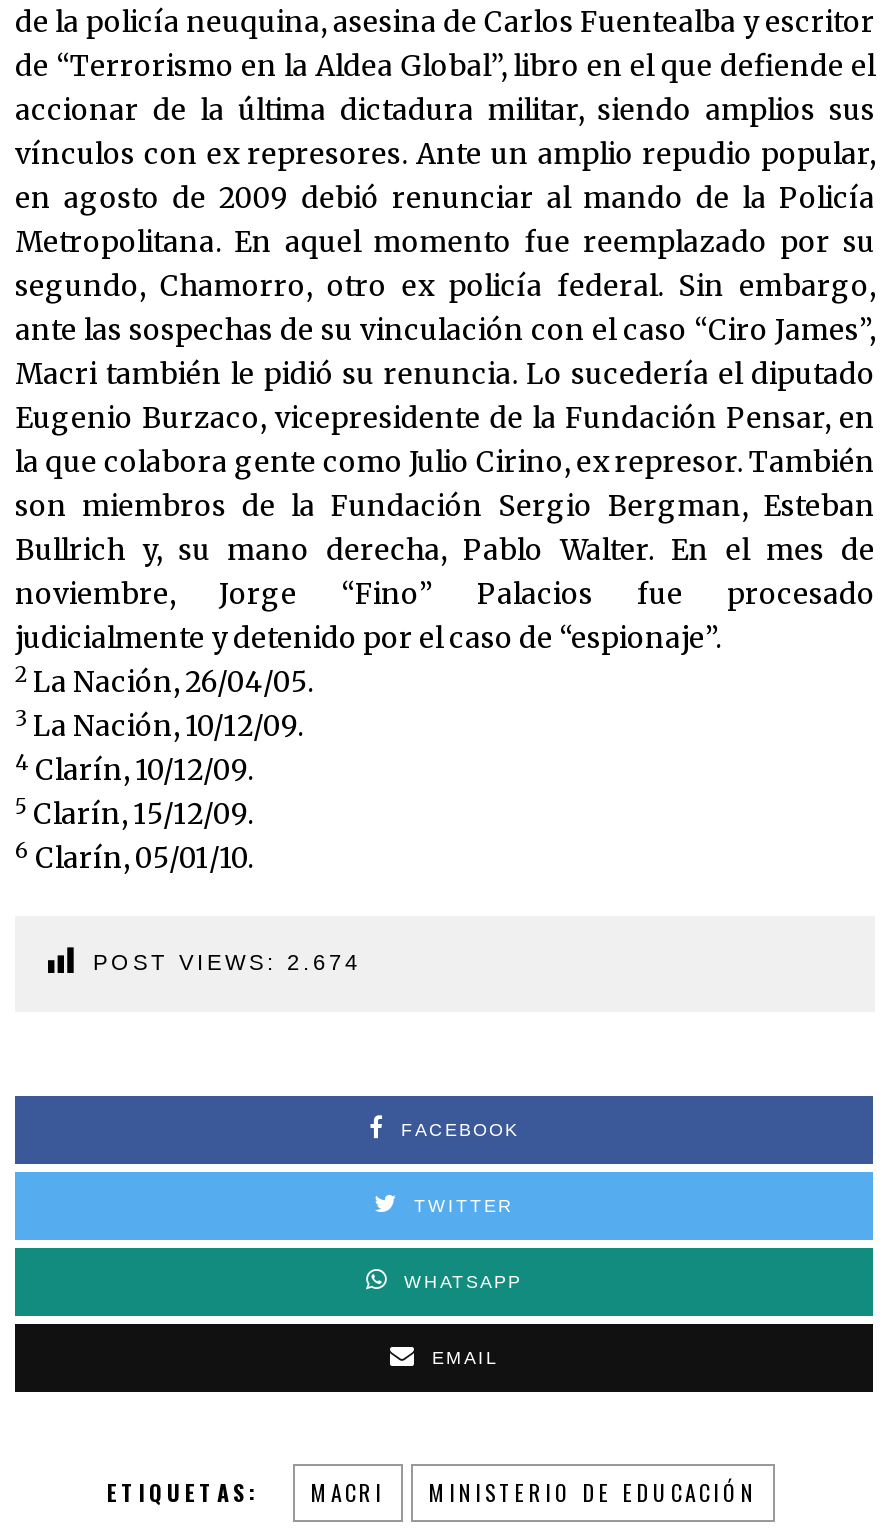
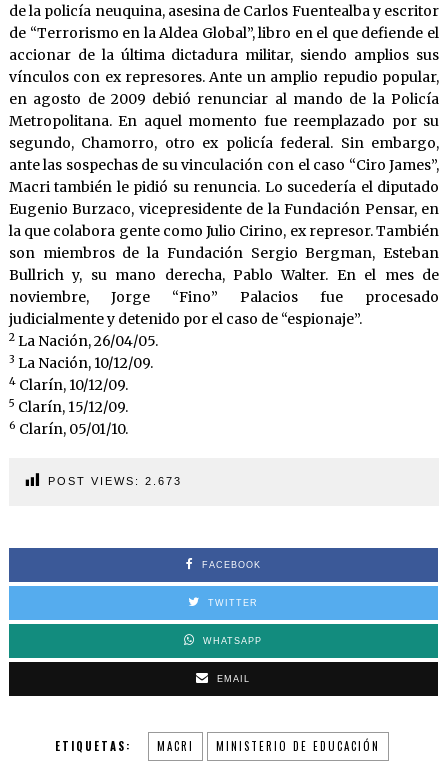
- POST VIEWS: 2.674
+ POST VIEWS: 2.673
